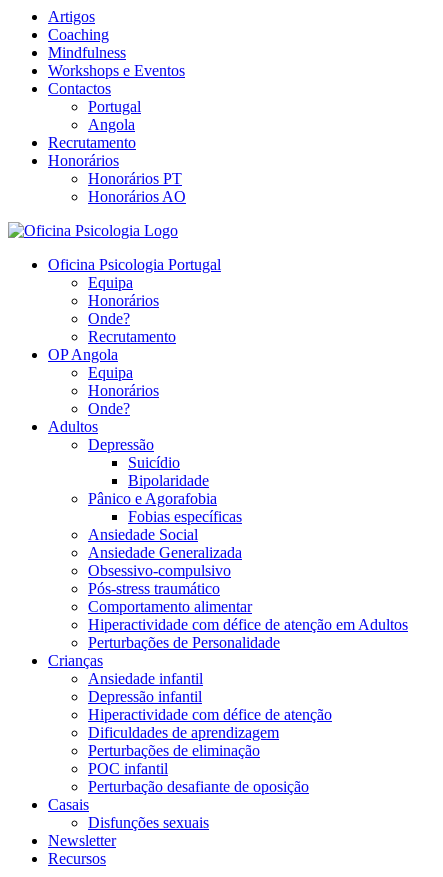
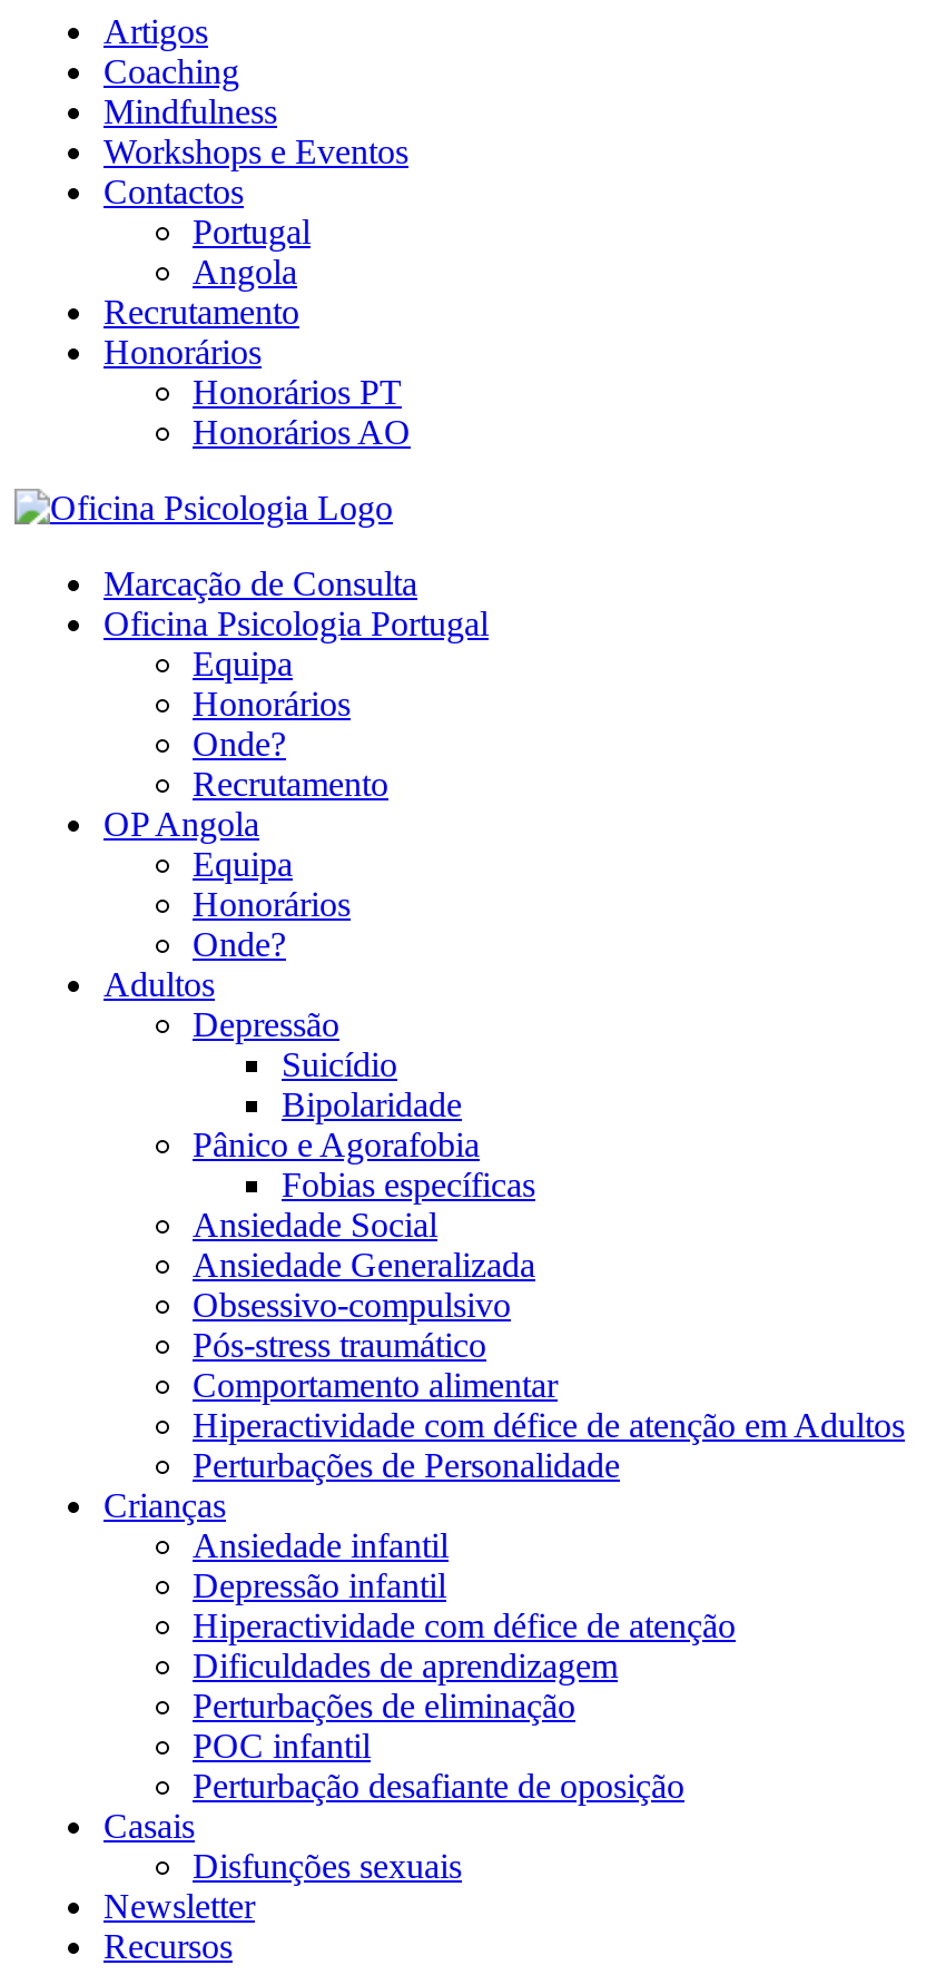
+ Marcação de Consulta
